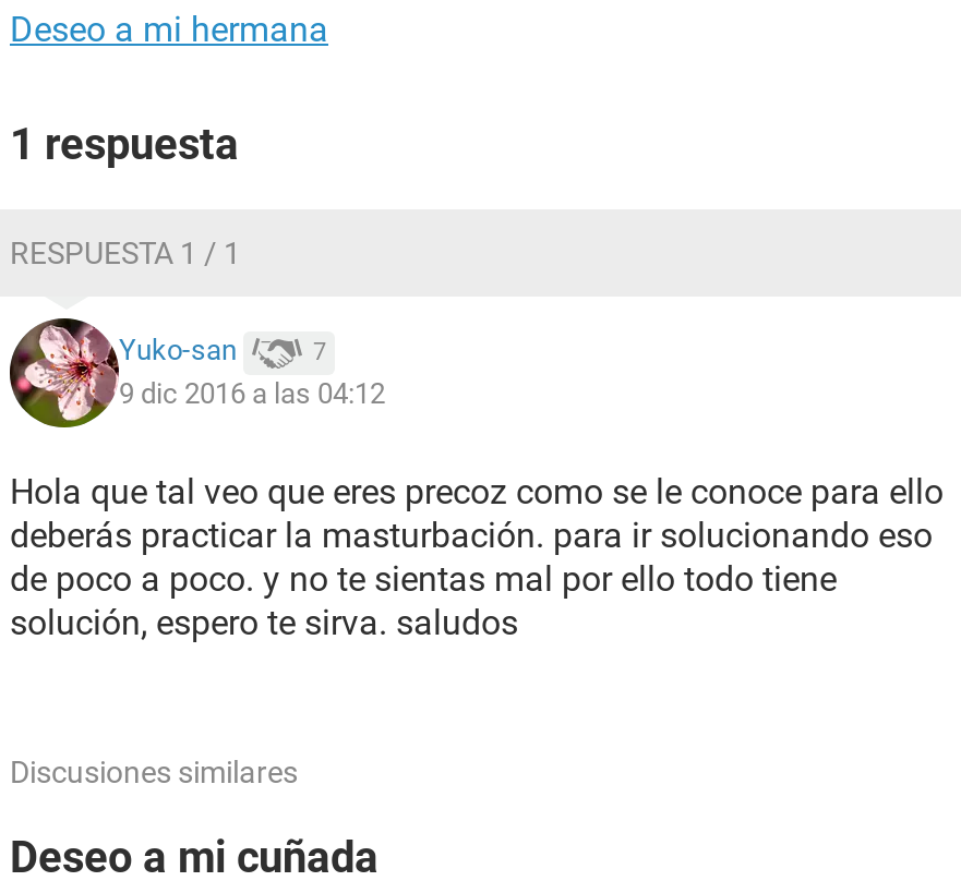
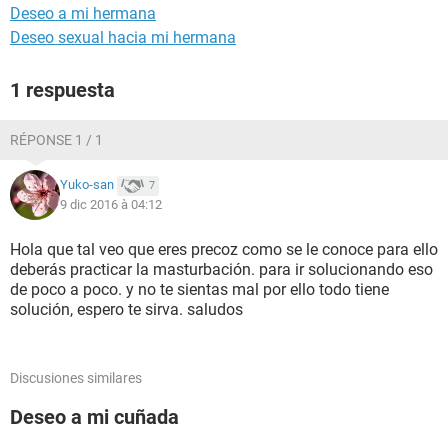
+ Deseo sexual hacia mi hermana

- RESPUESTA 1 / 1
+ RÉPONSE 1 / 1

- 9 dic 2016 a las 04:12
+ 9 dic 2016 à 04:12
